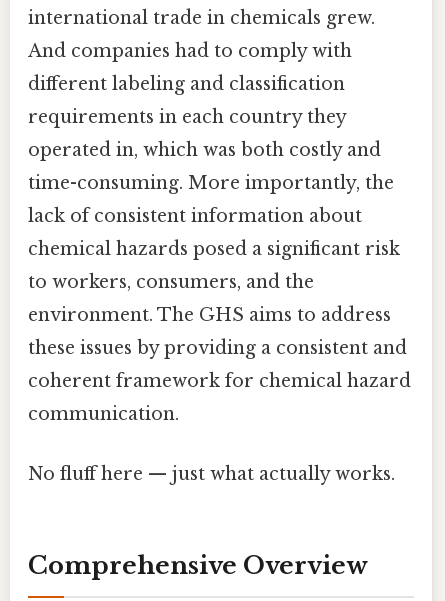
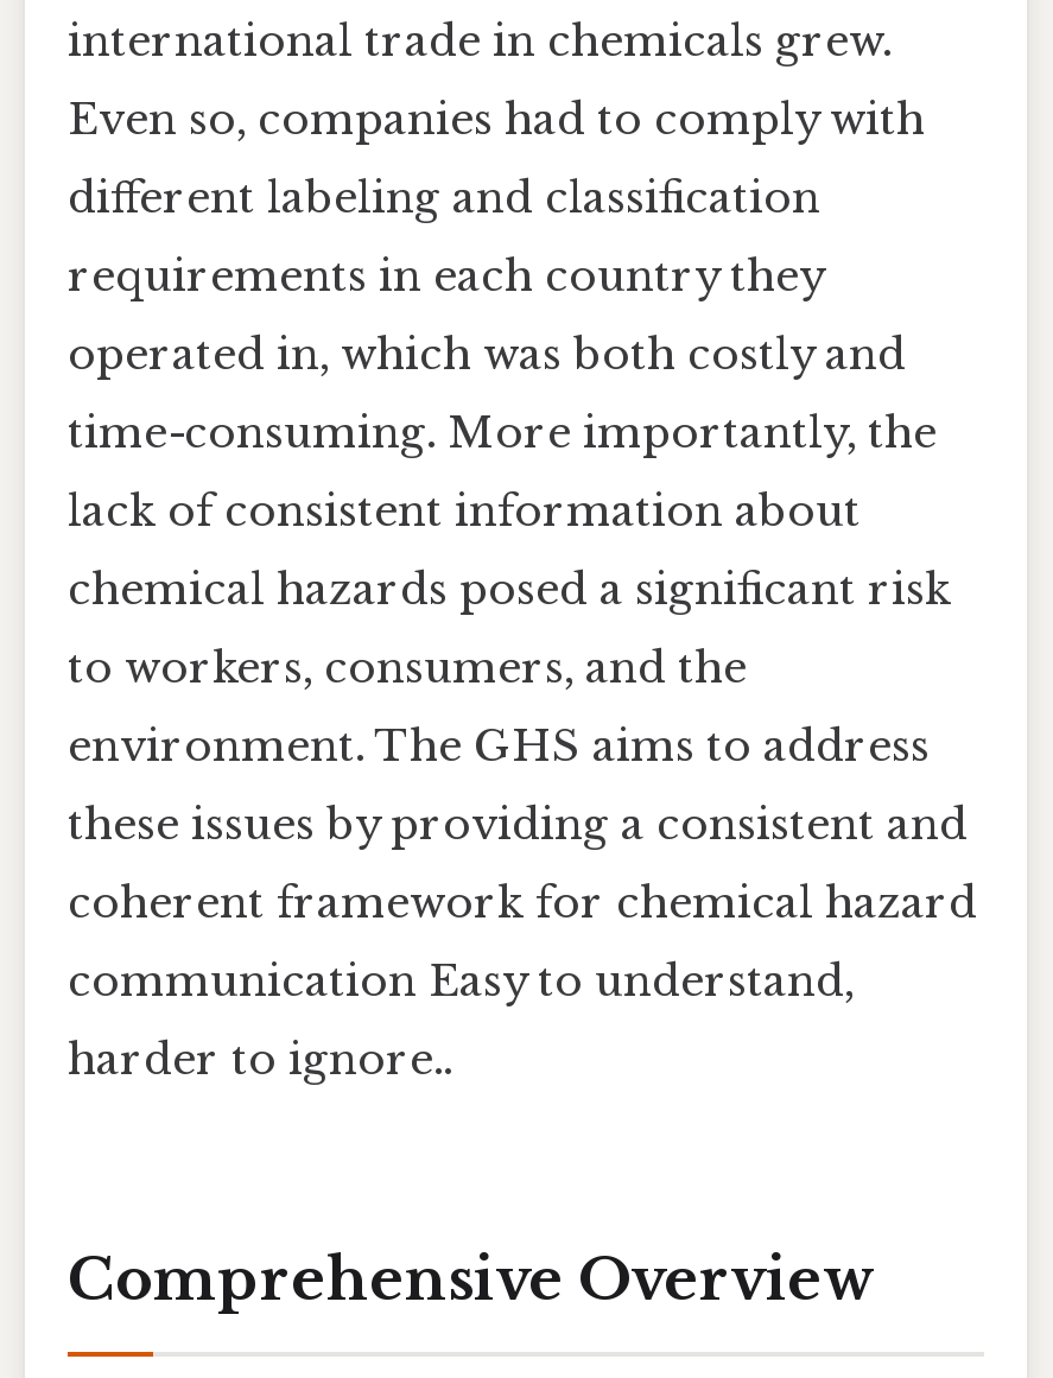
- And companies had to comply with
+ Even so, companies had to comply with

- communication.
+ communication Easy to understand,

- No fluff here — just what actually works.
+ harder to ignore..
